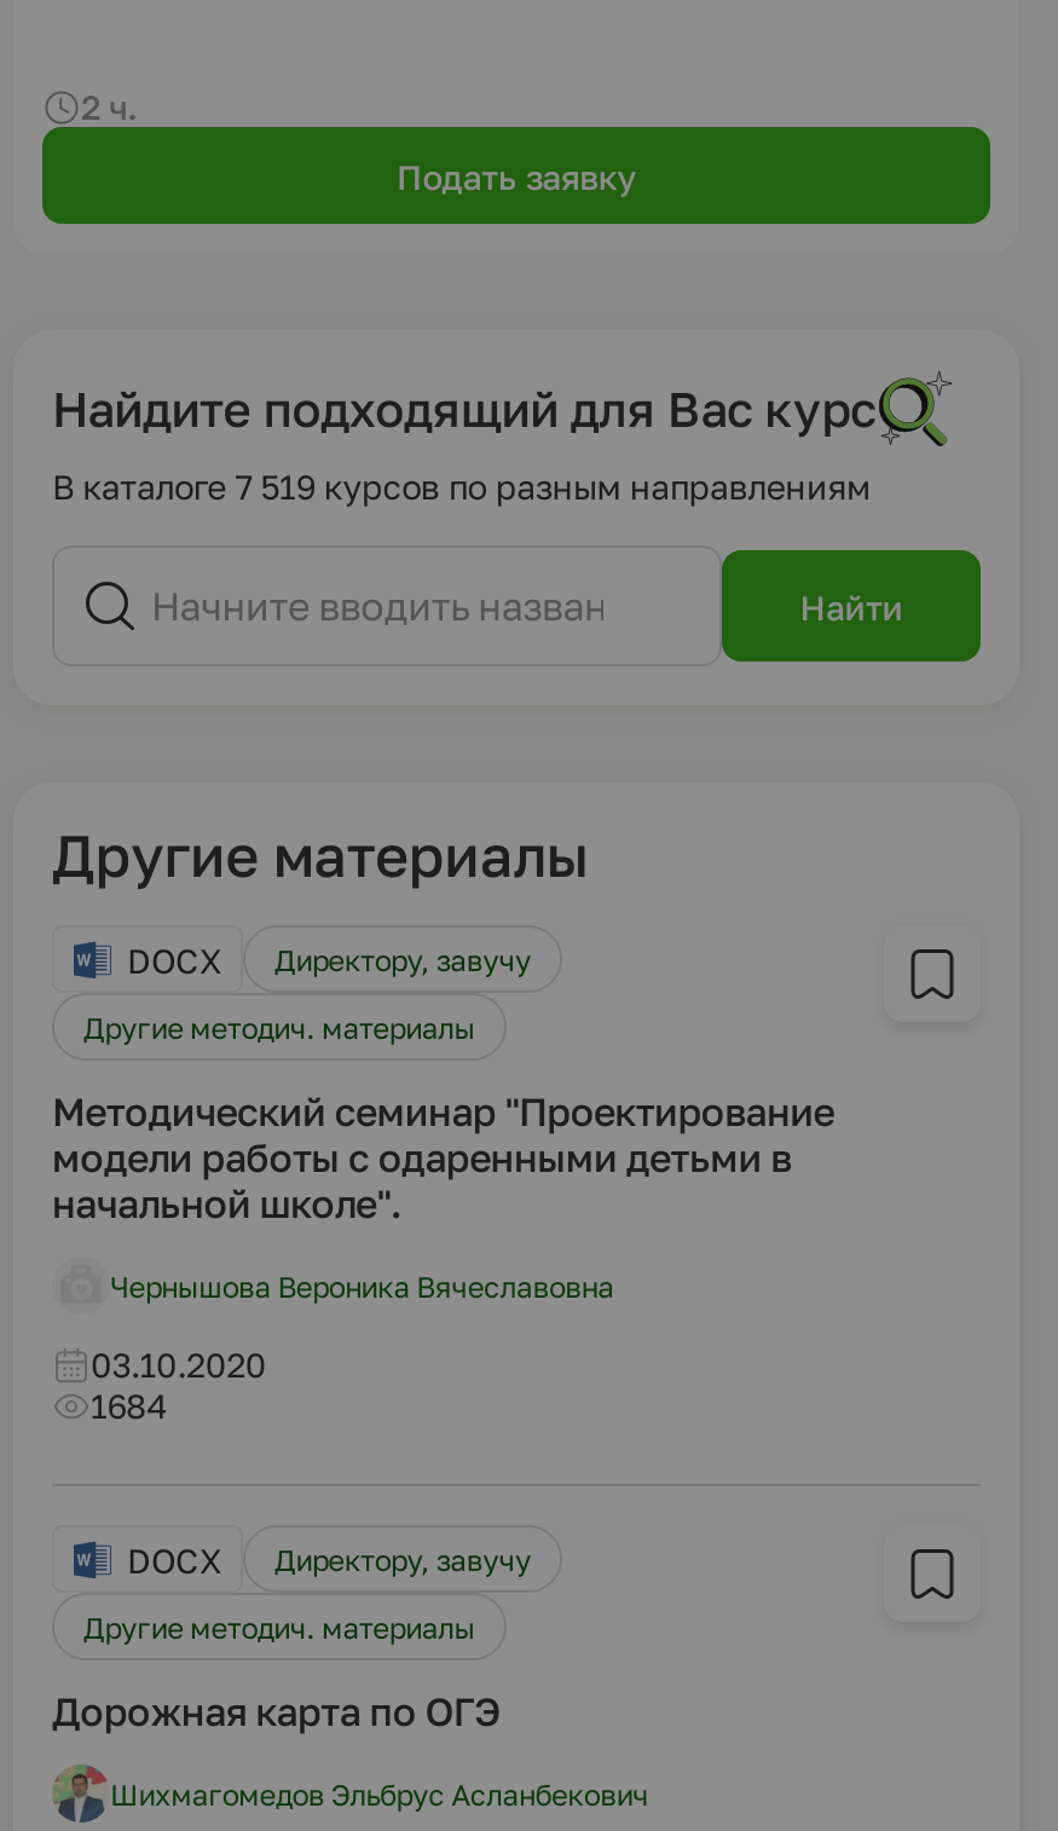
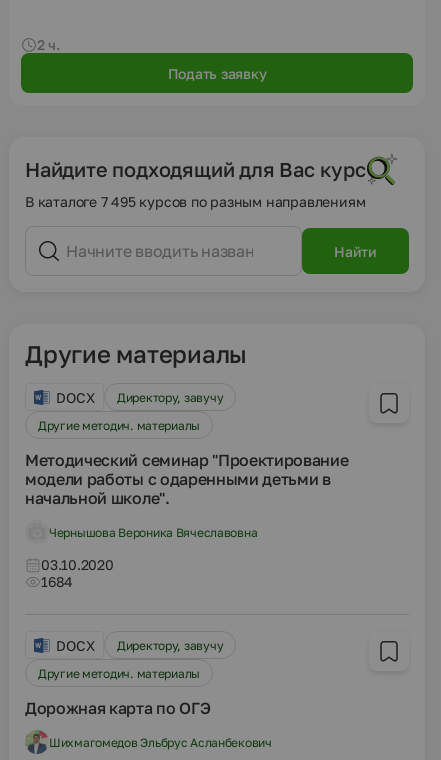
- В каталоге 7 519 курсов по разным направлениям
+ В каталоге 7 495 курсов по разным направлениям
